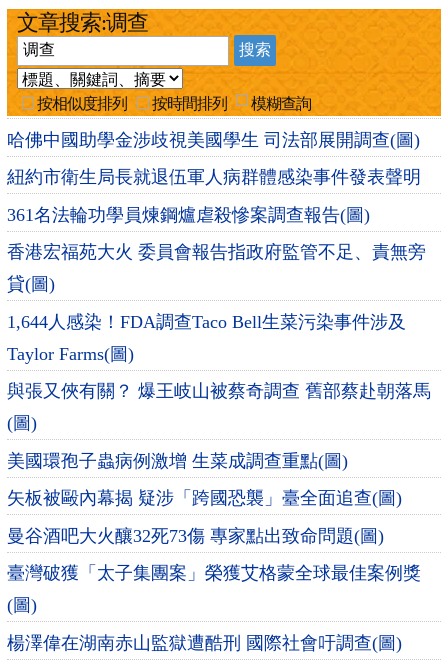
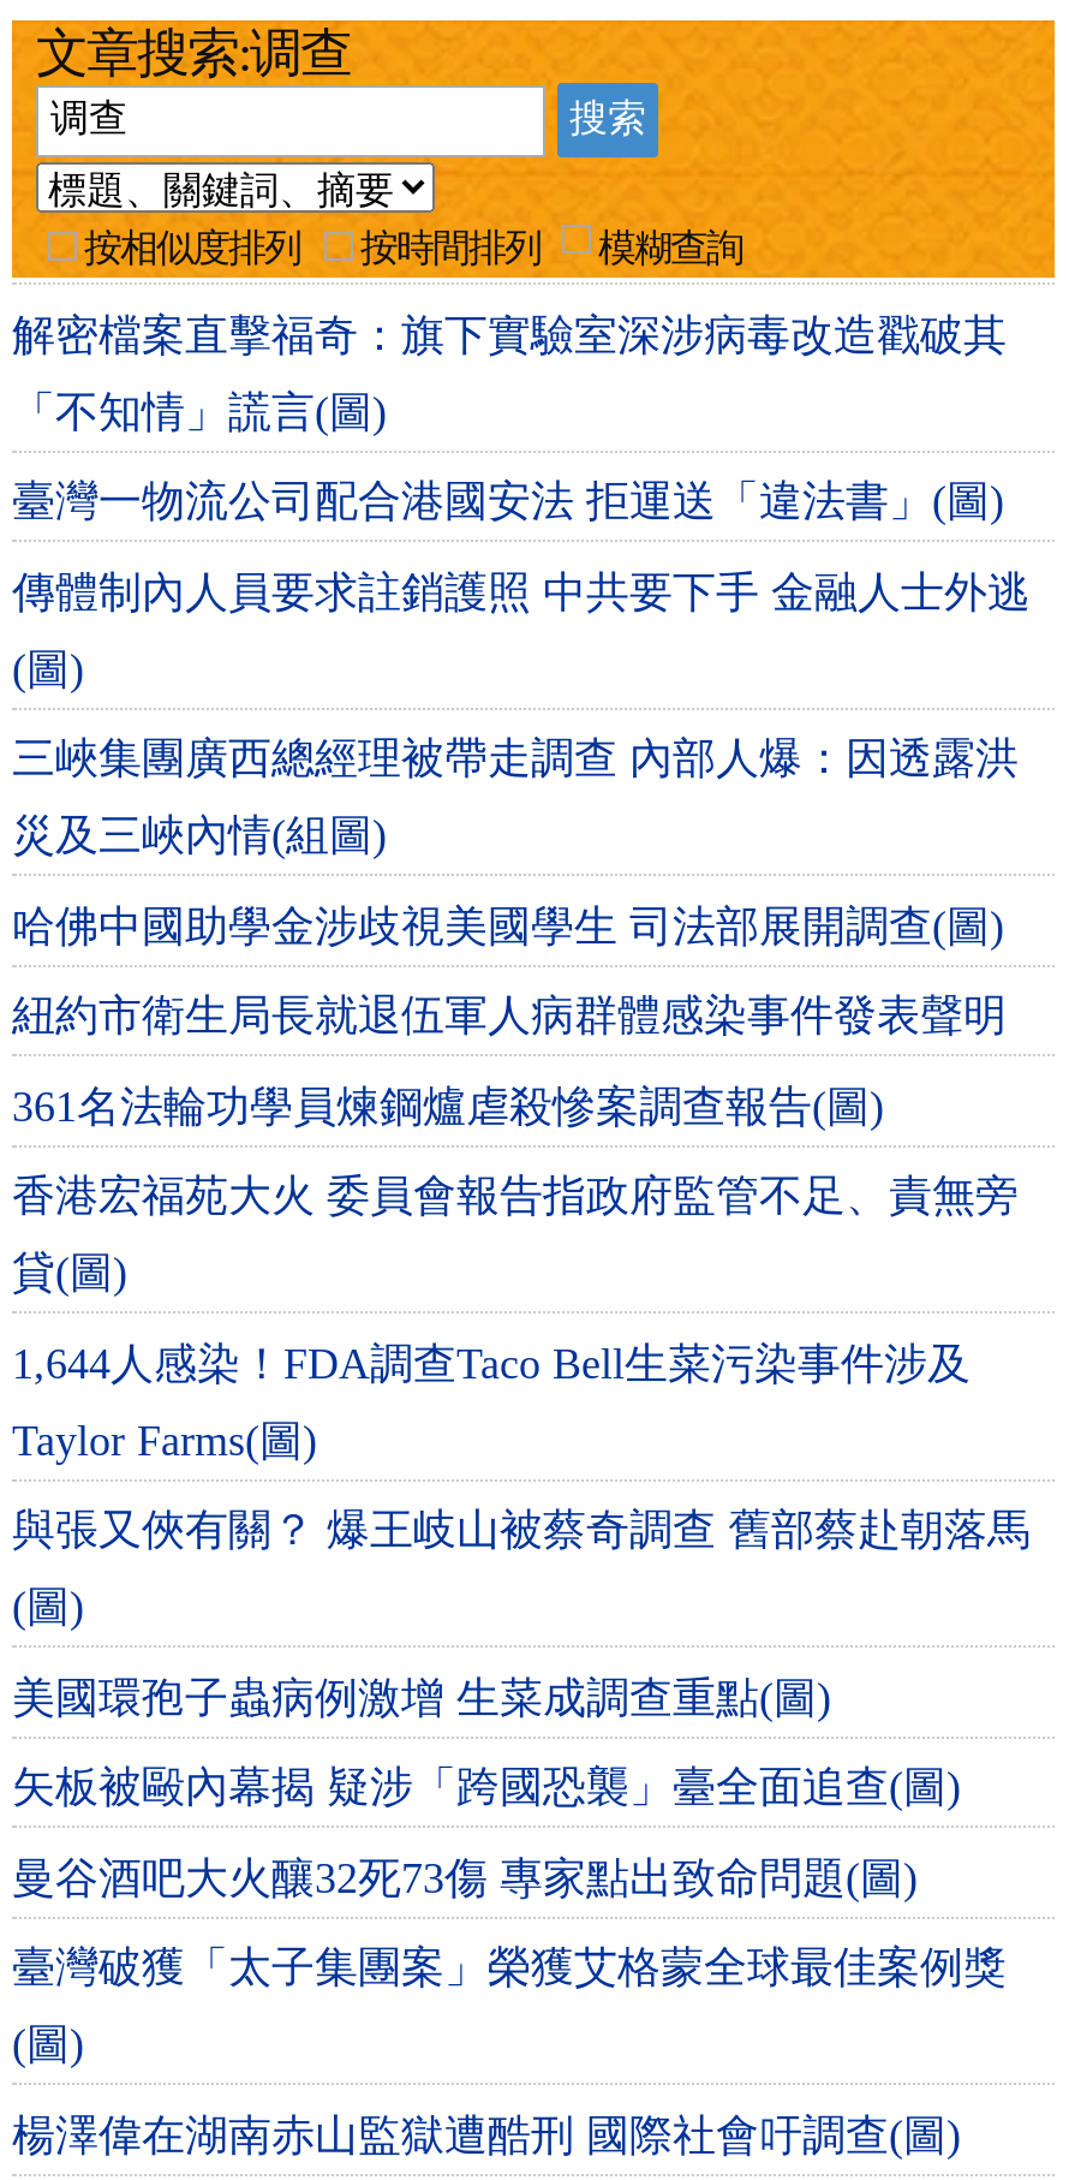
+ 解密檔案直擊福奇：旗下實驗室深涉病毒改造戳破其
+ 「不知情」謊言(圖)
+ 臺灣一物流公司配合港國安法 拒運送「違法書」(圖)
+ 傳體制內人員要求註銷護照 中共要下手 金融人士外逃
+ (圖)
+ 三峽集團廣西總經理被帶走調查 內部人爆：因透露洪
+ 災及三峽內情(組圖)
